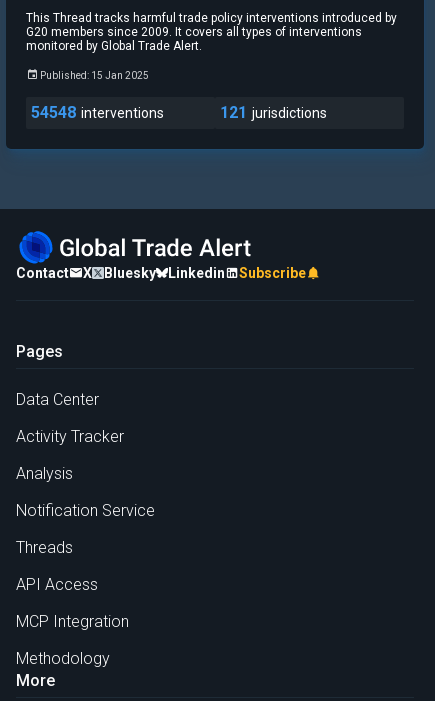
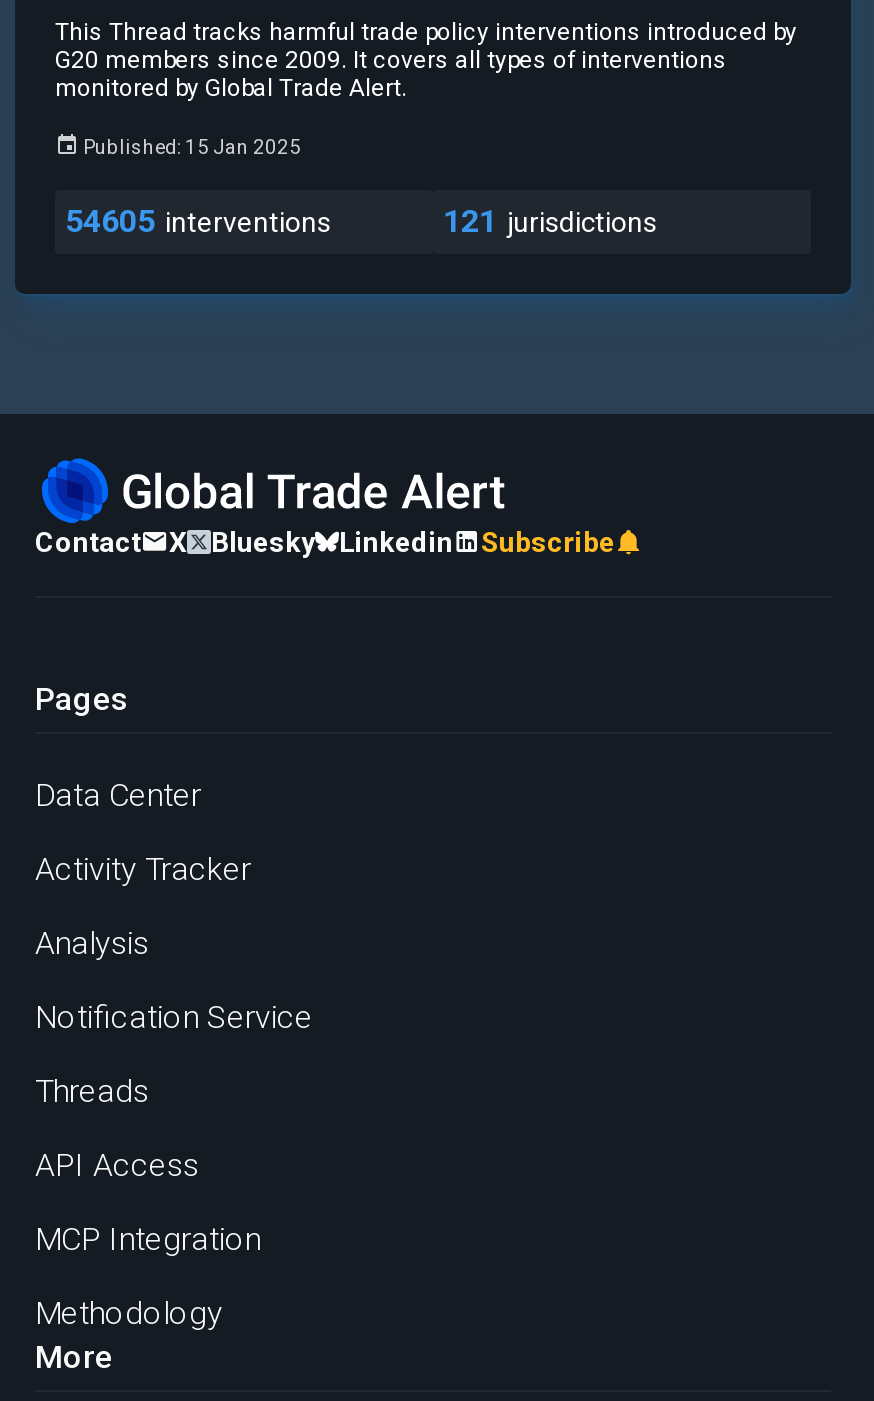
- 54548 interventions
+ 54605 interventions
